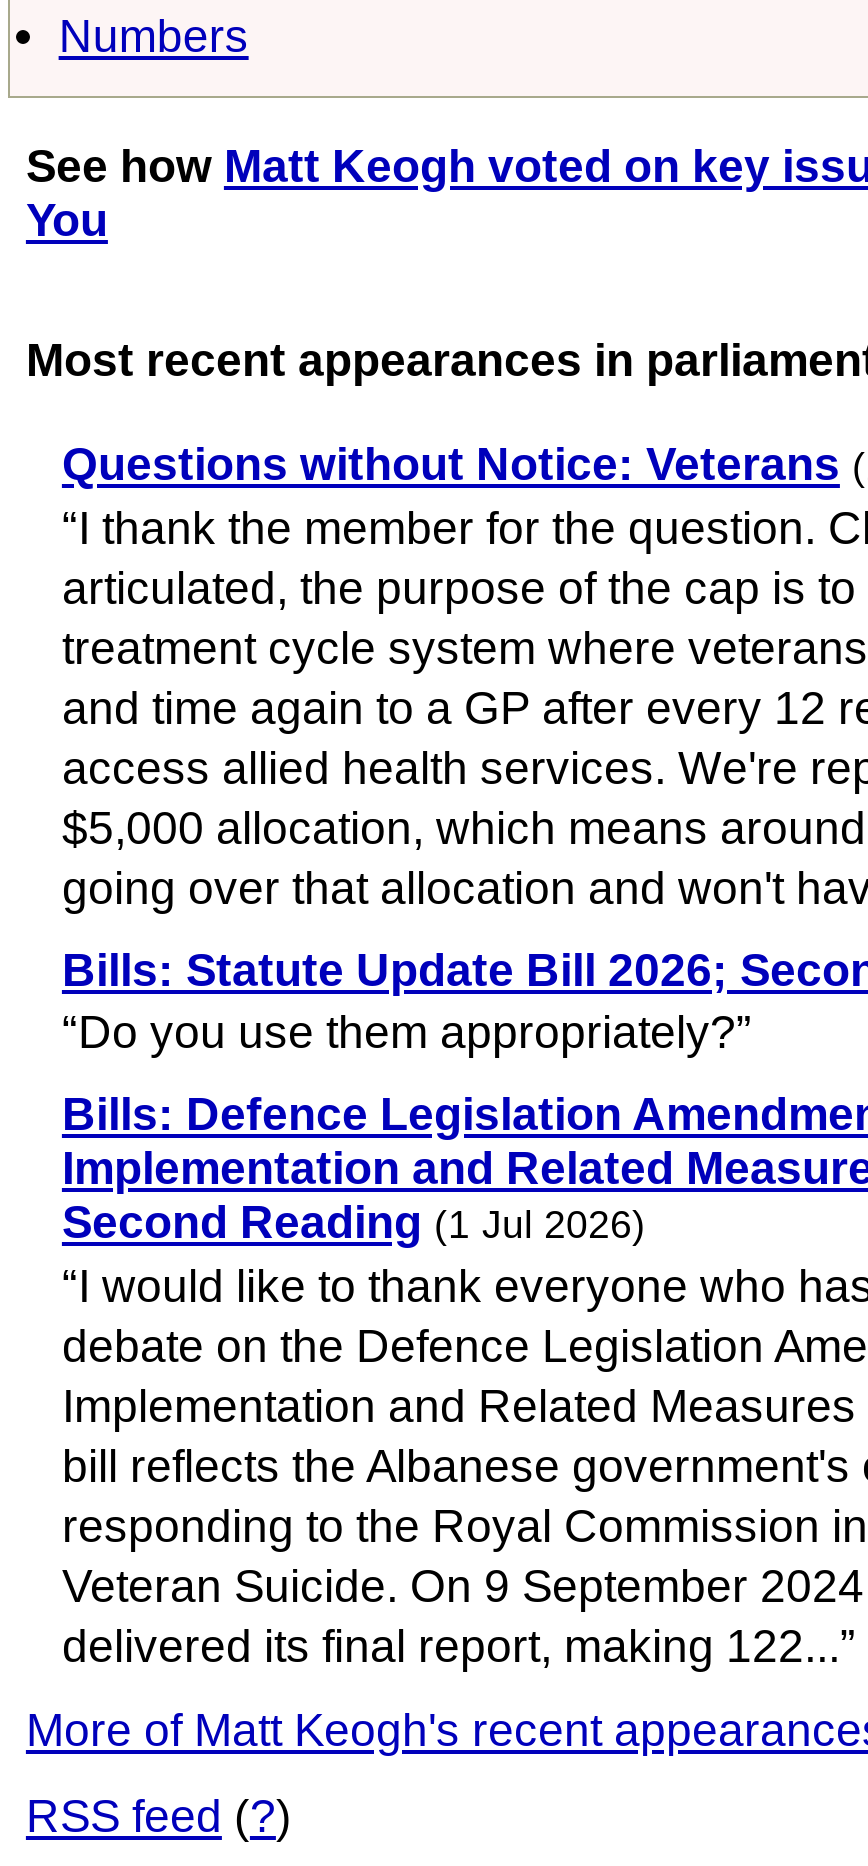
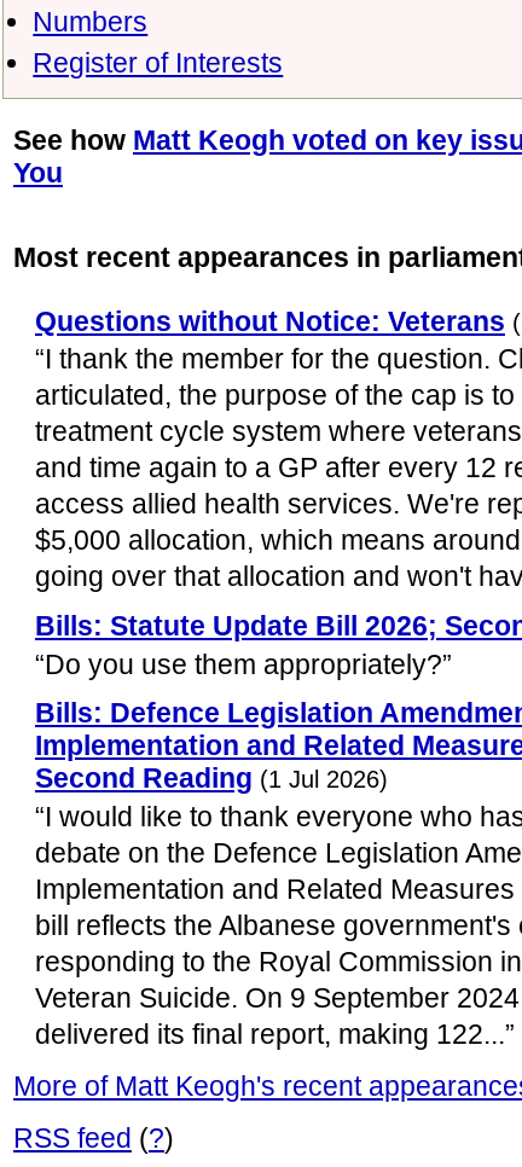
+ Register of Interests
